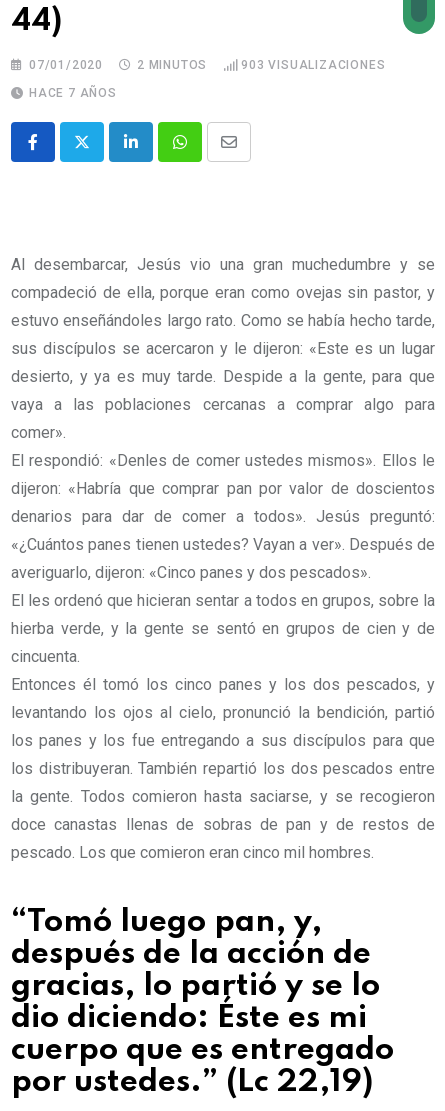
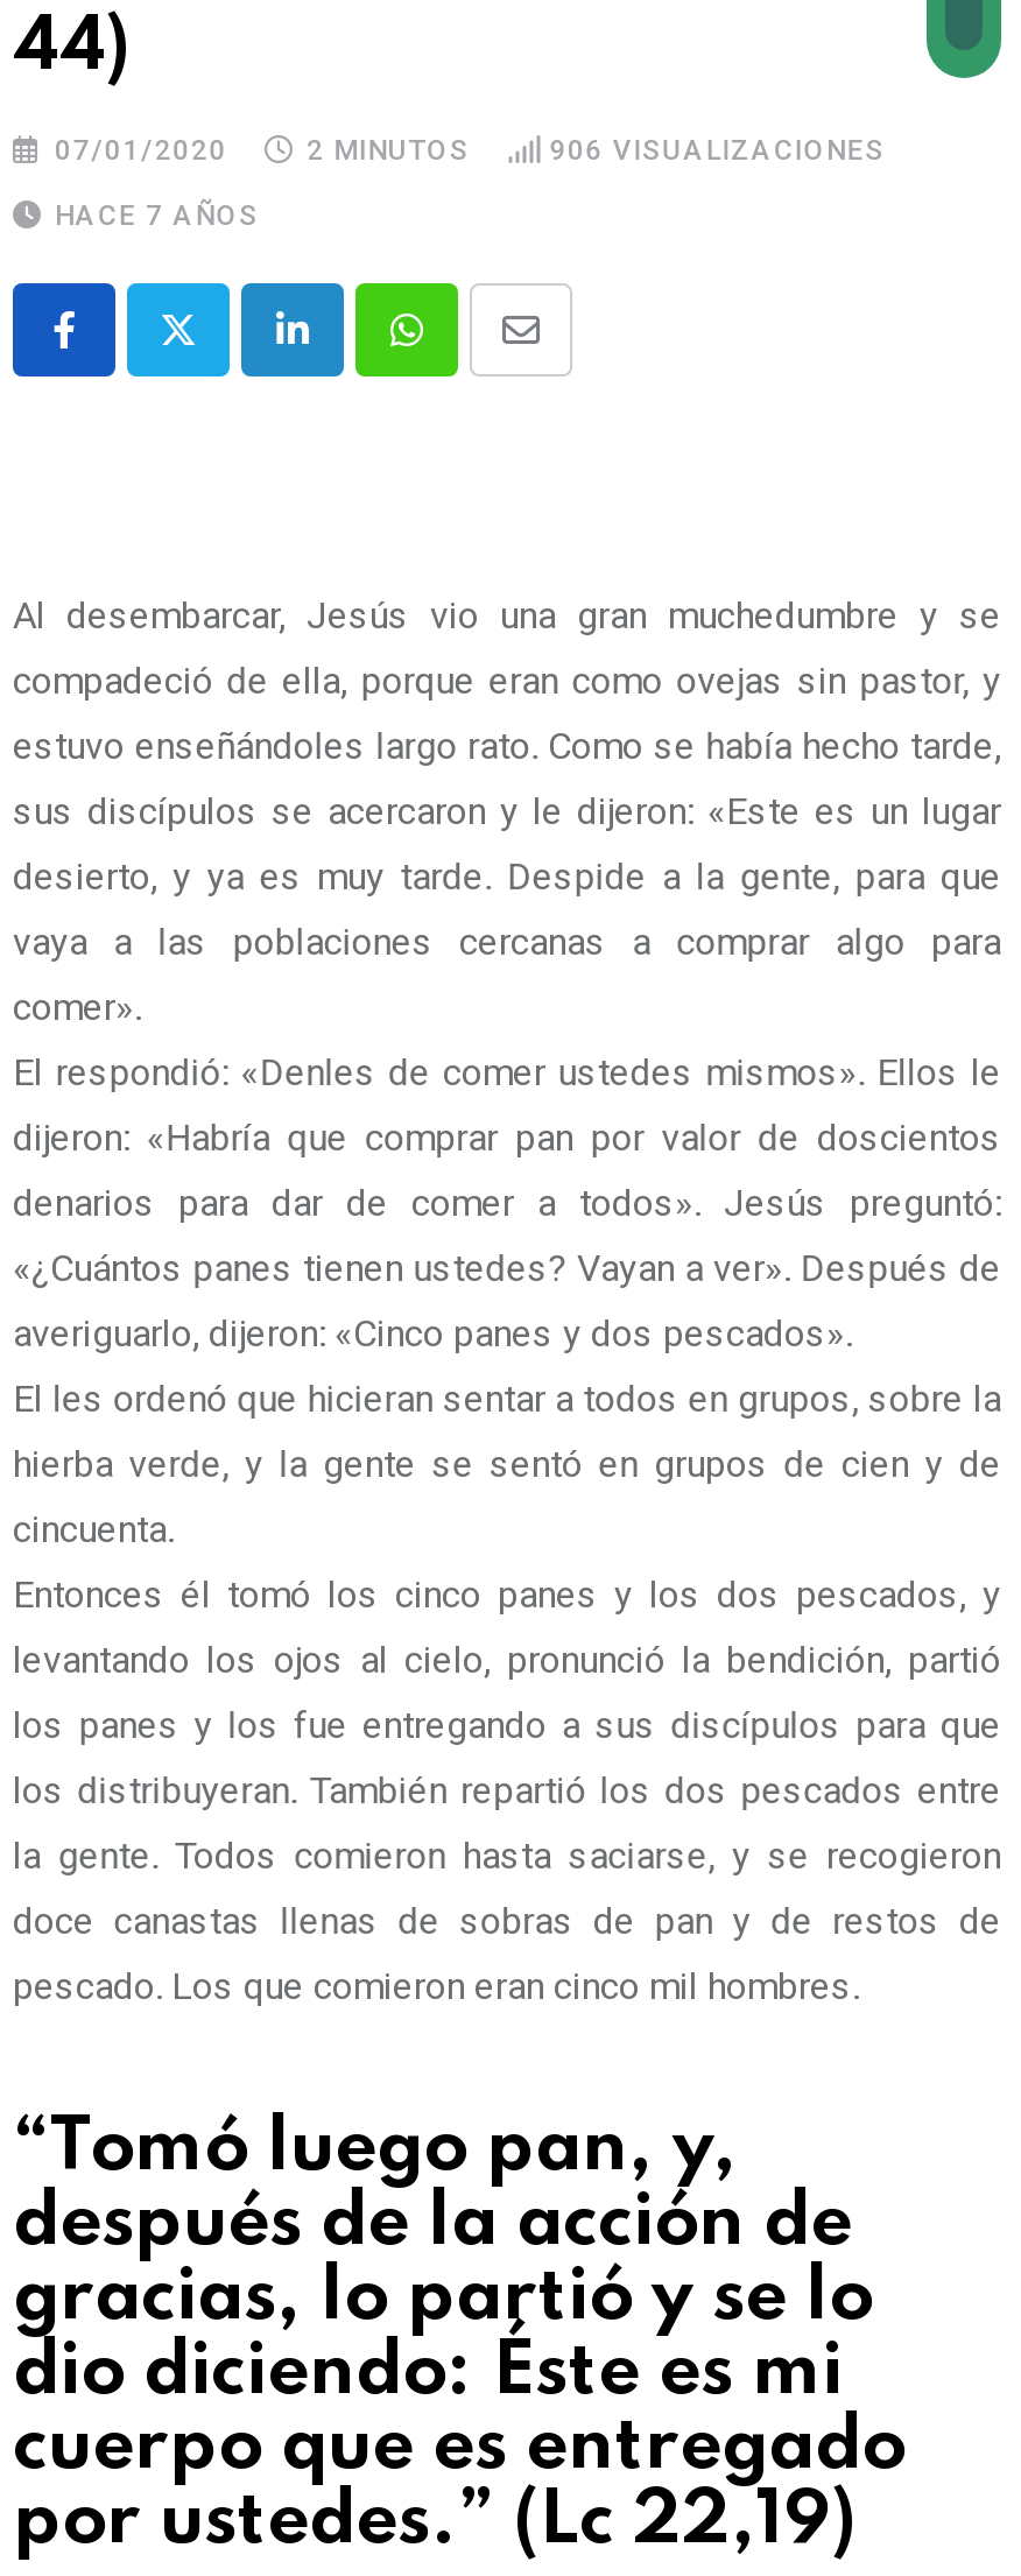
- 903 VISUALIZACIONES
+ 906 VISUALIZACIONES
